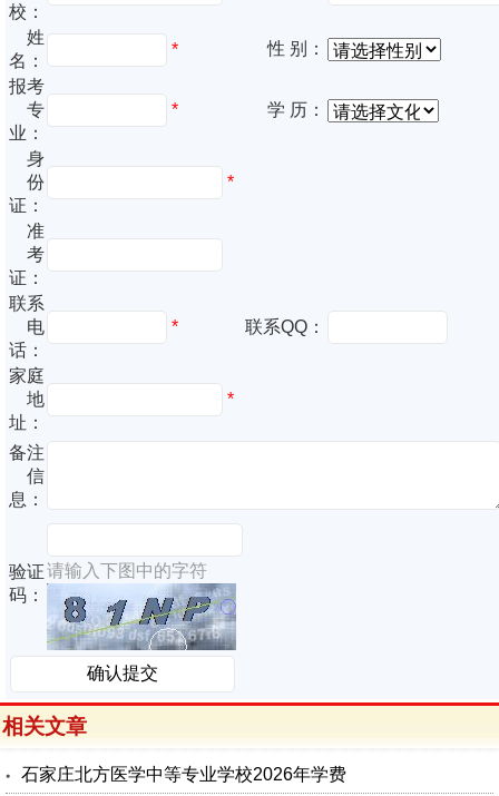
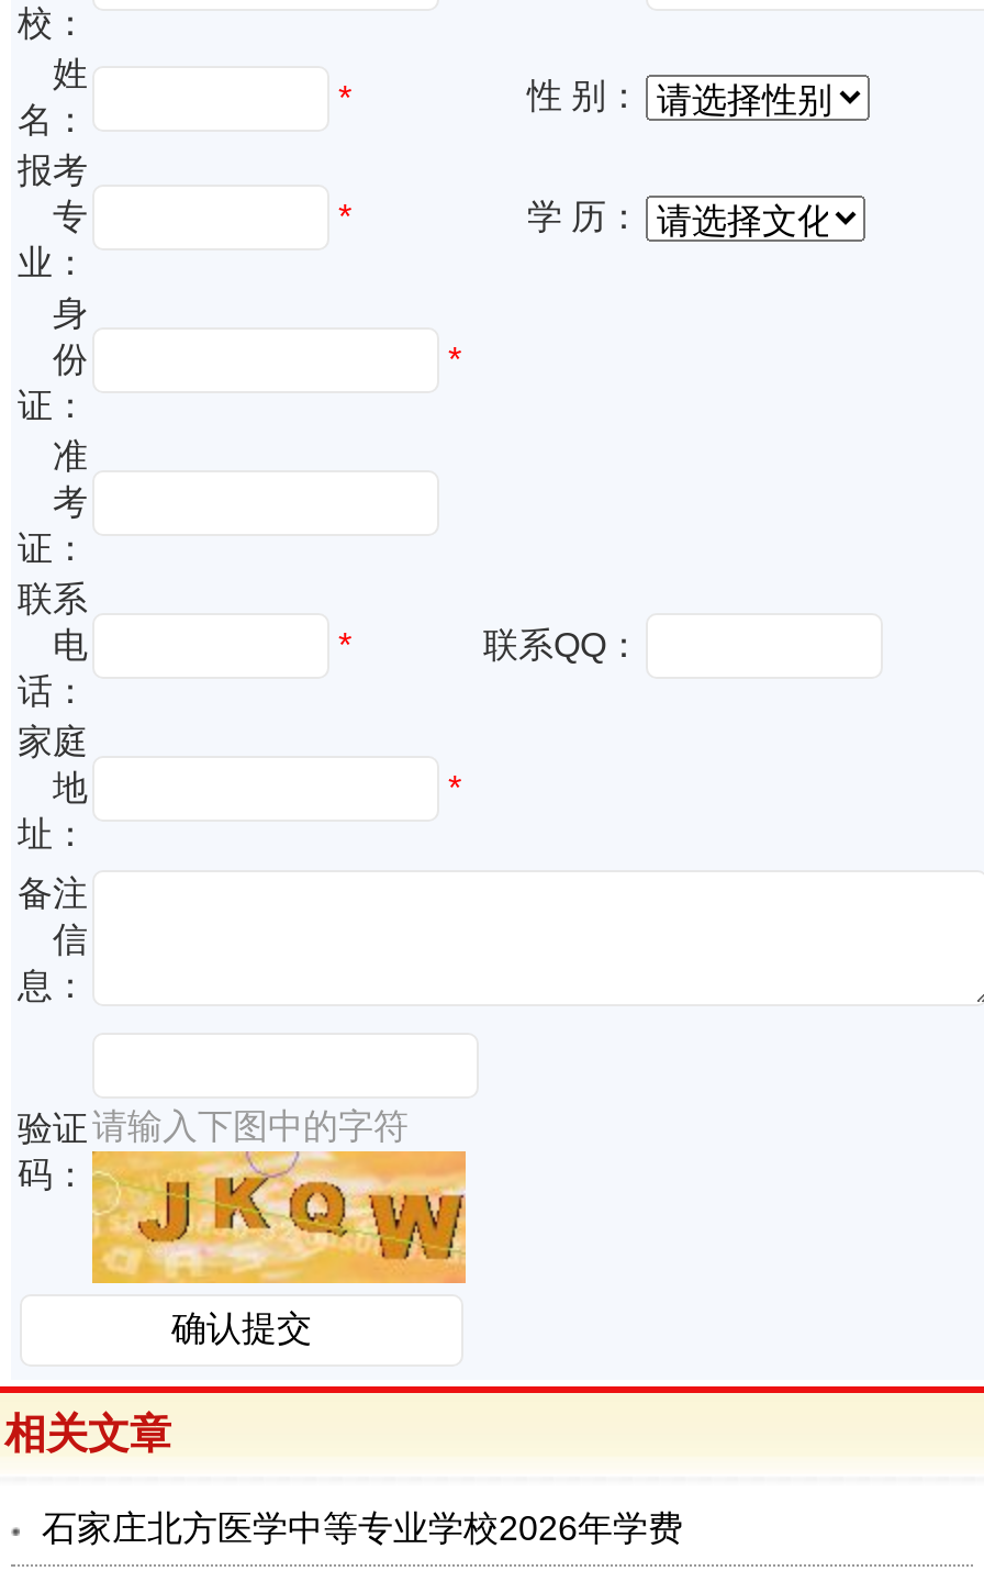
- [image]
+ [image]
